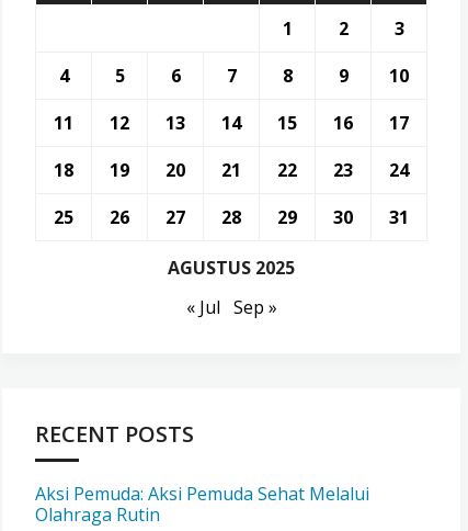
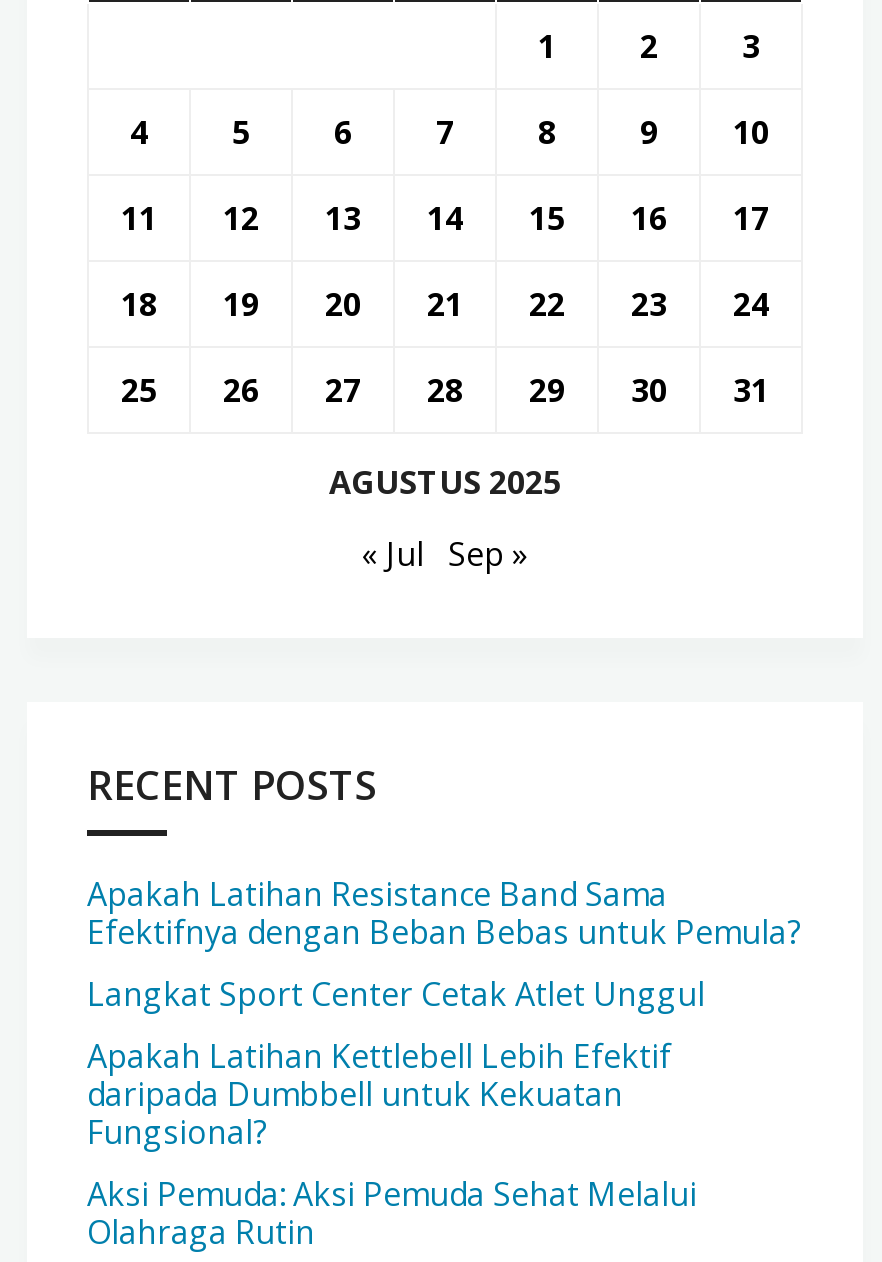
+ Apakah Latihan Resistance Band Sama
+ Efektifnya dengan Beban Bebas untuk Pemula?
+ Langkat Sport Center Cetak Atlet Unggul
+ Apakah Latihan Kettlebell Lebih Efektif
+ daripada Dumbbell untuk Kekuatan
+ Fungsional?
